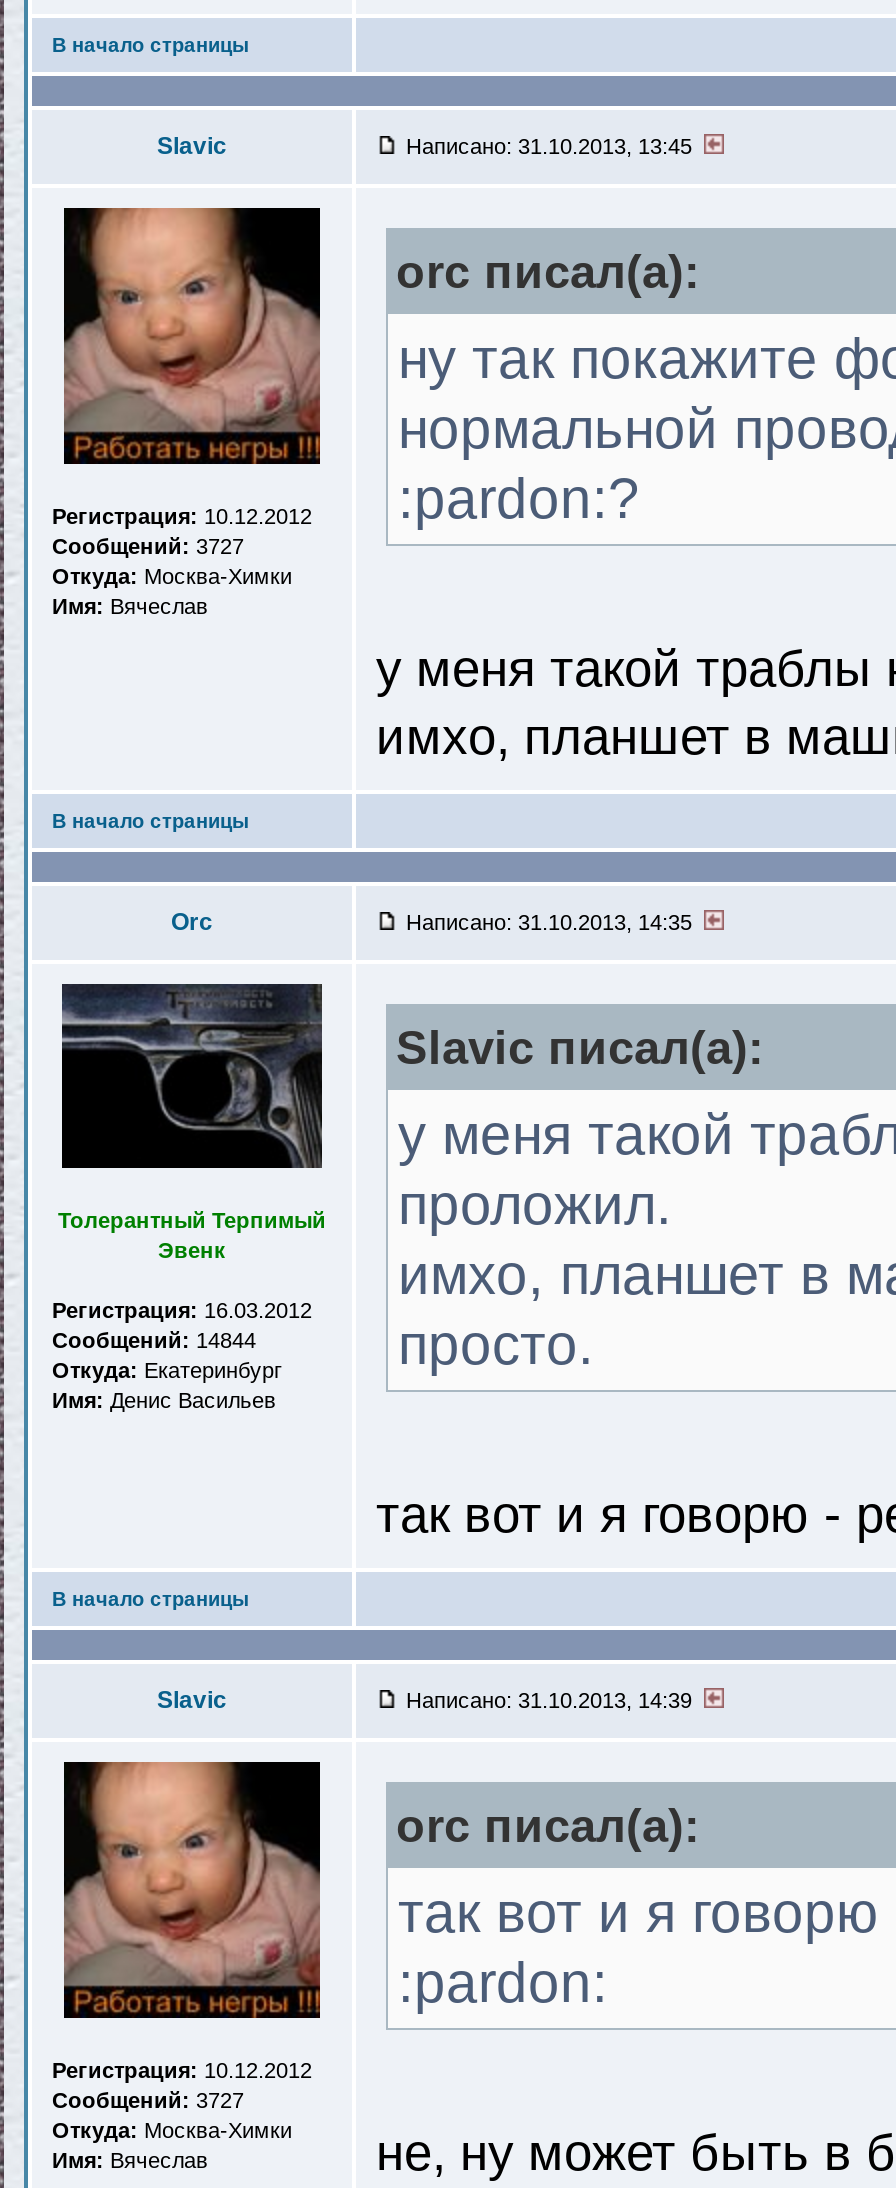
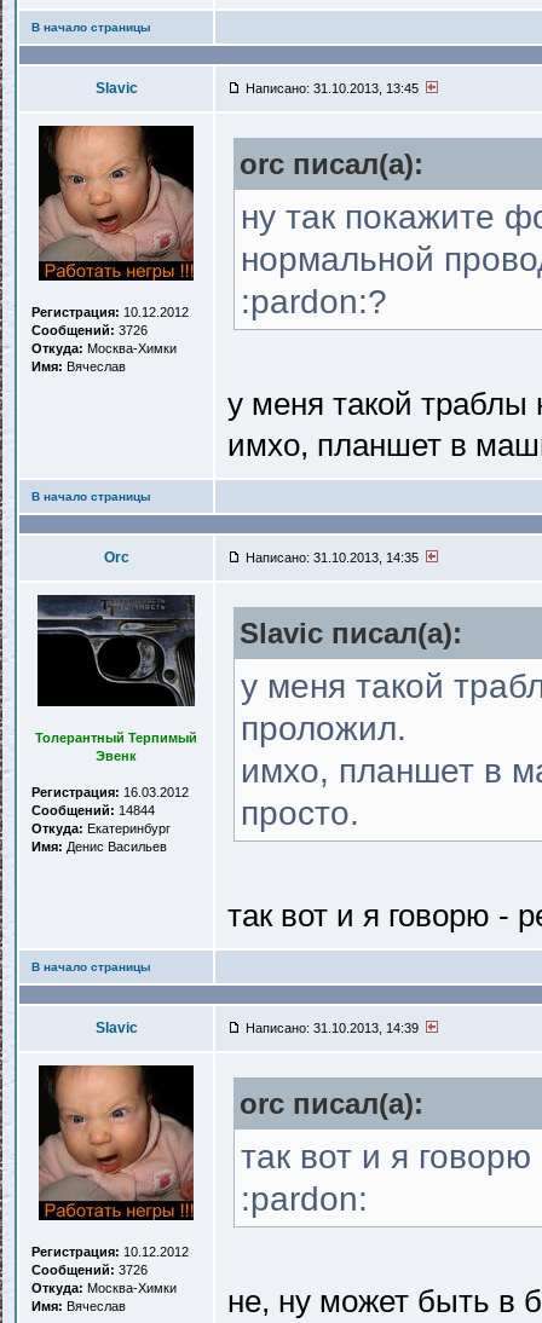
- Сообщений: 3727
+ Сообщений: 3726

- Сообщений: 3727
+ Сообщений: 3726
